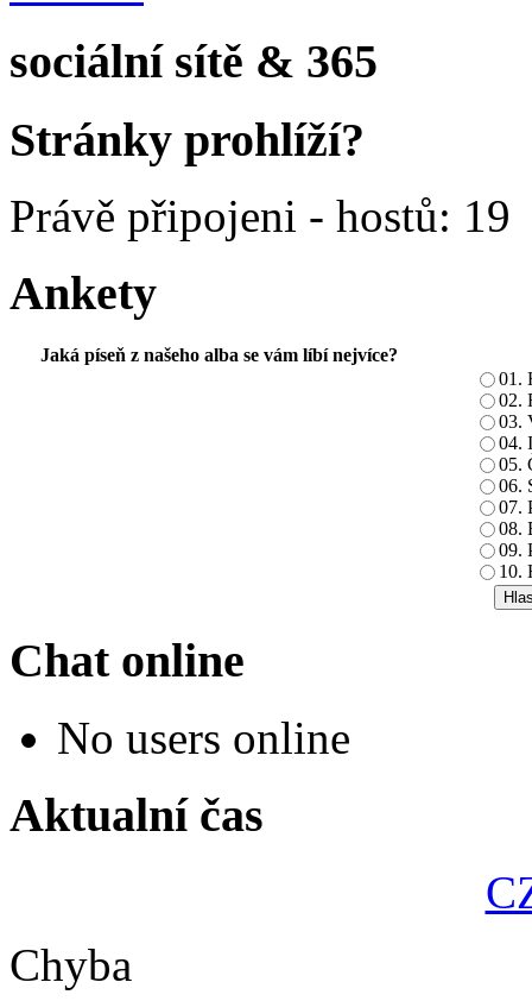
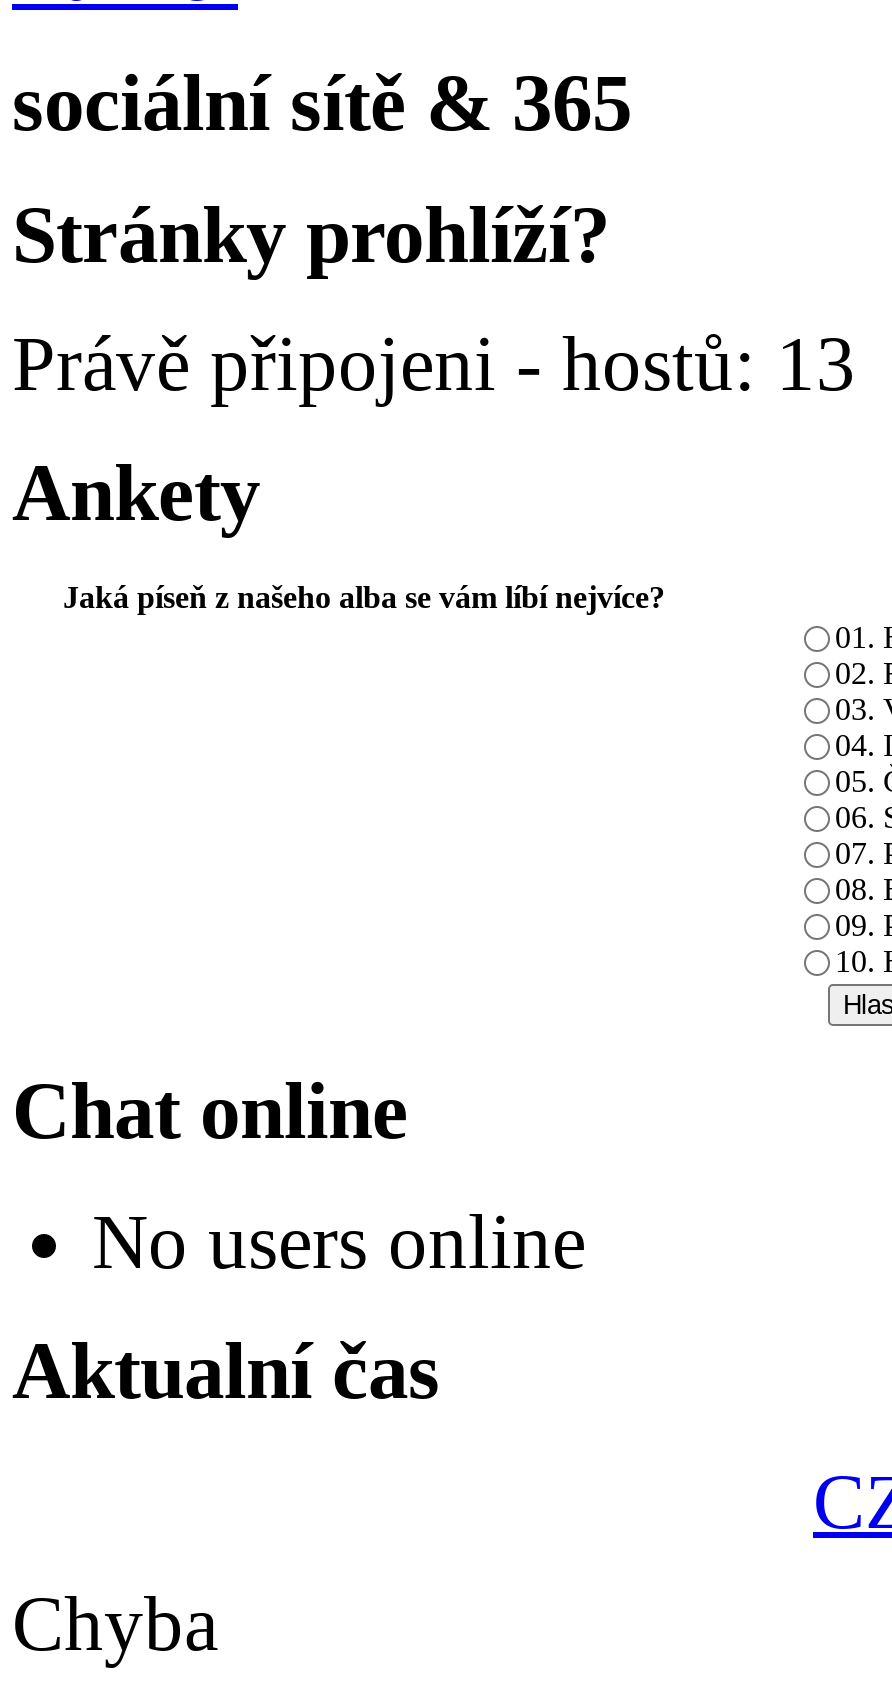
- Právě připojeni - hostů: 19
+ Právě připojeni - hostů: 13
